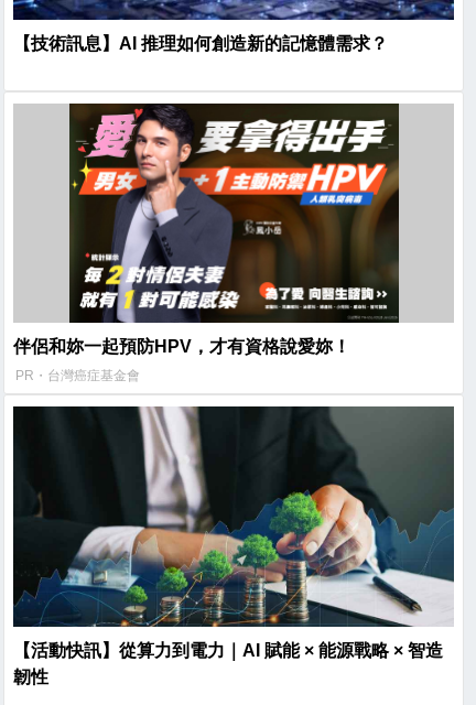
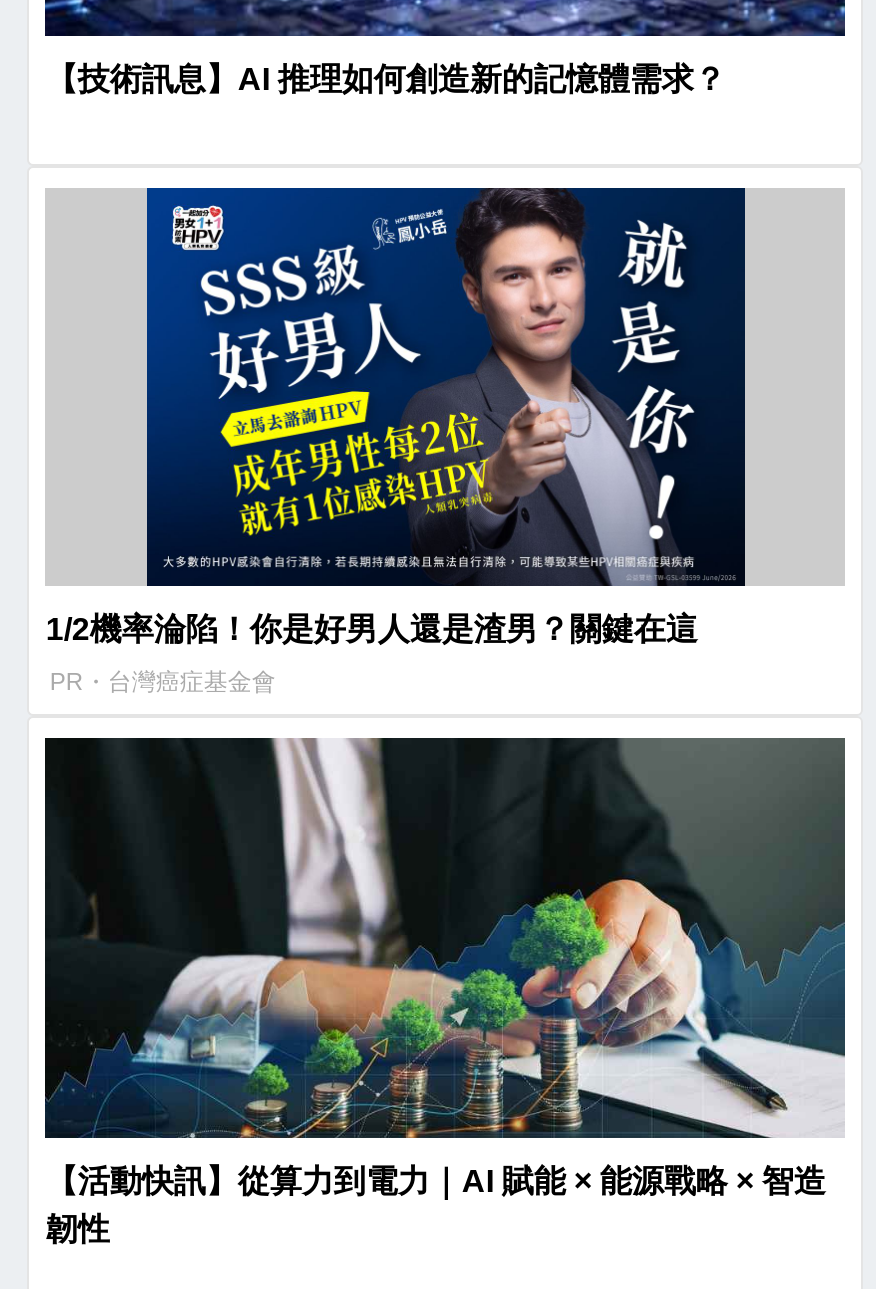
- [image]
- 伴侶和妳一起預防HPV，才有資格說愛妳！
+ [image]
+ 1/2機率淪陷！你是好男人還是渣男？關鍵在這
